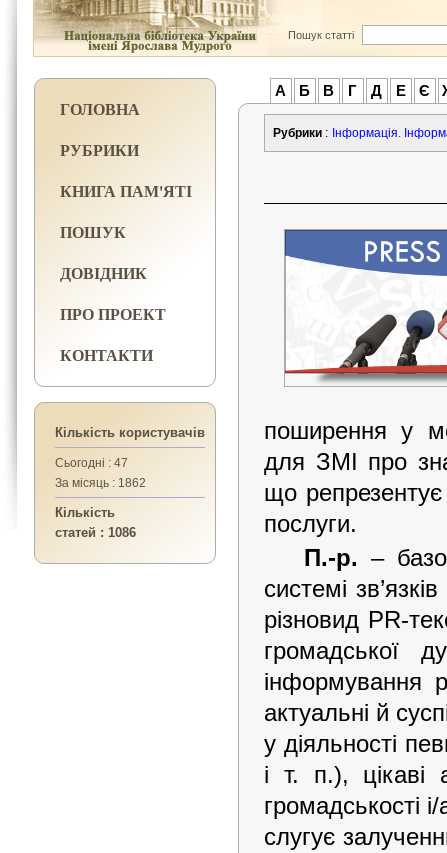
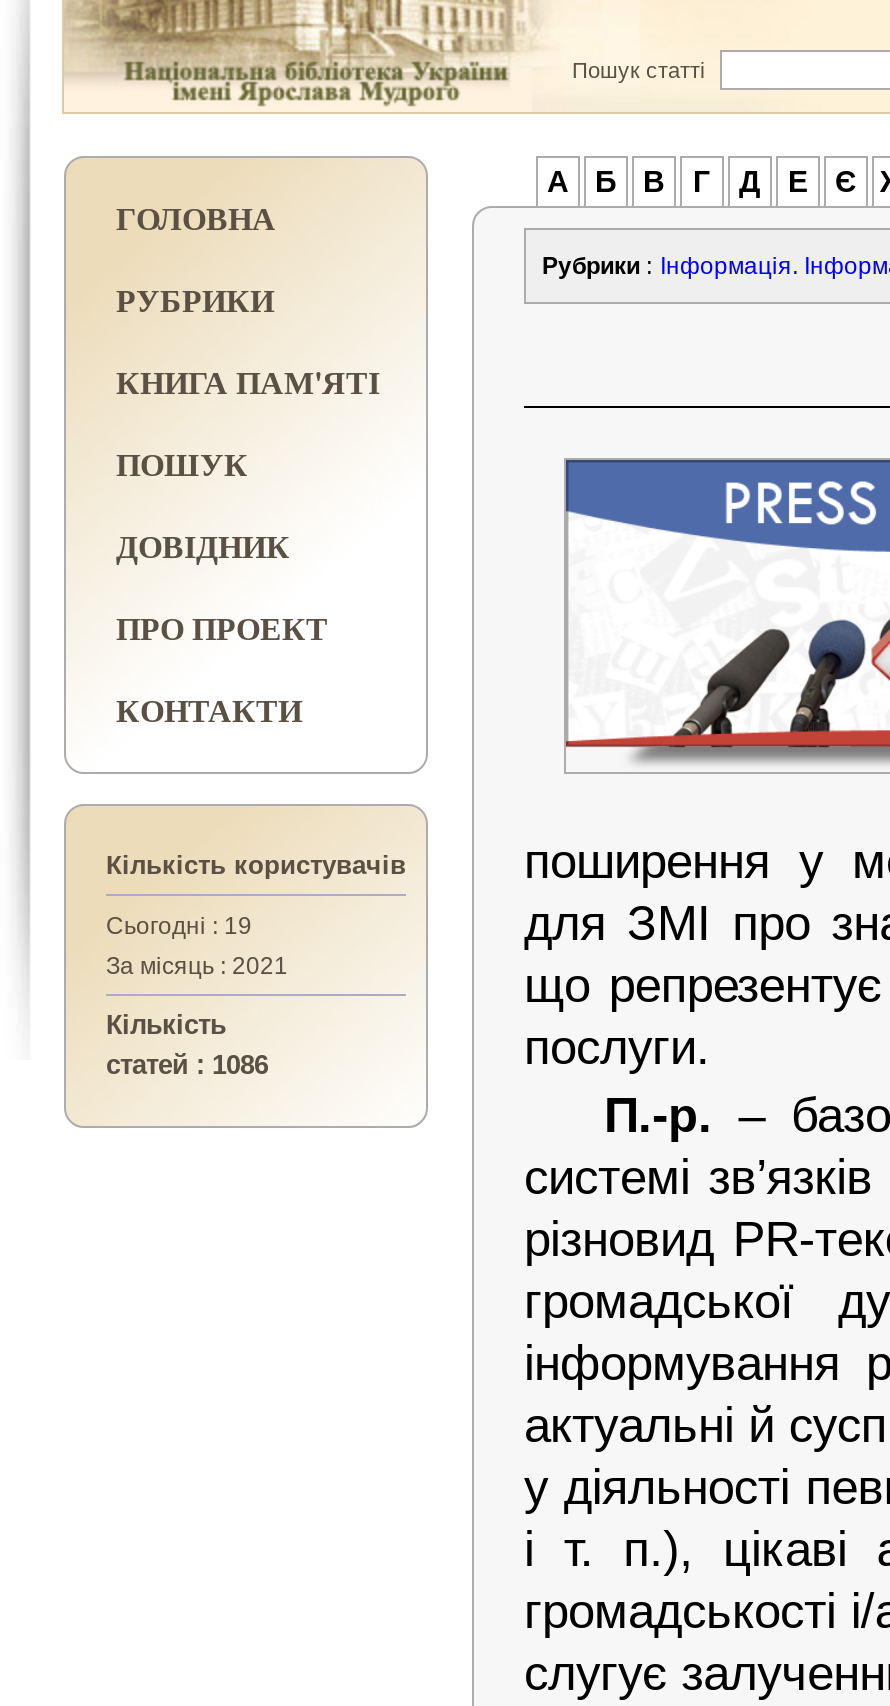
- Сьогодні : 47
+ Сьогодні : 19

- За місяць : 1862
+ За місяць : 2021
